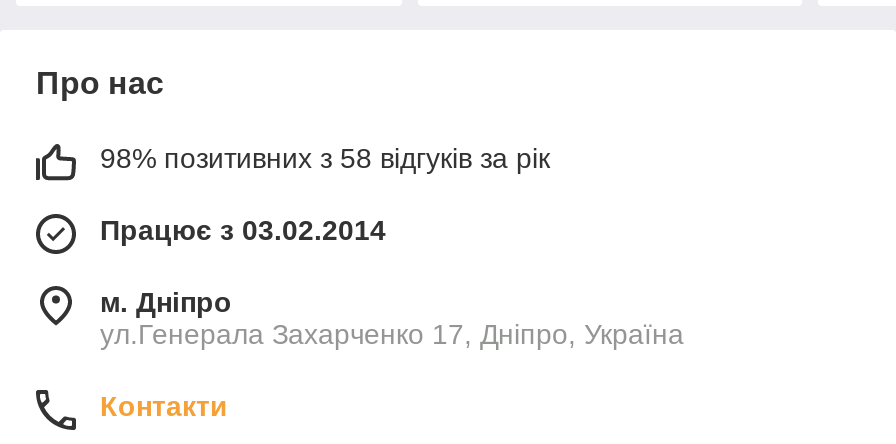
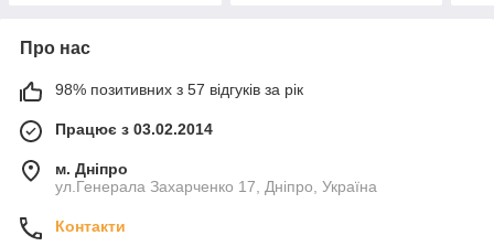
- 98% позитивних з 58 відгуків за рік
+ 98% позитивних з 57 відгуків за рік
